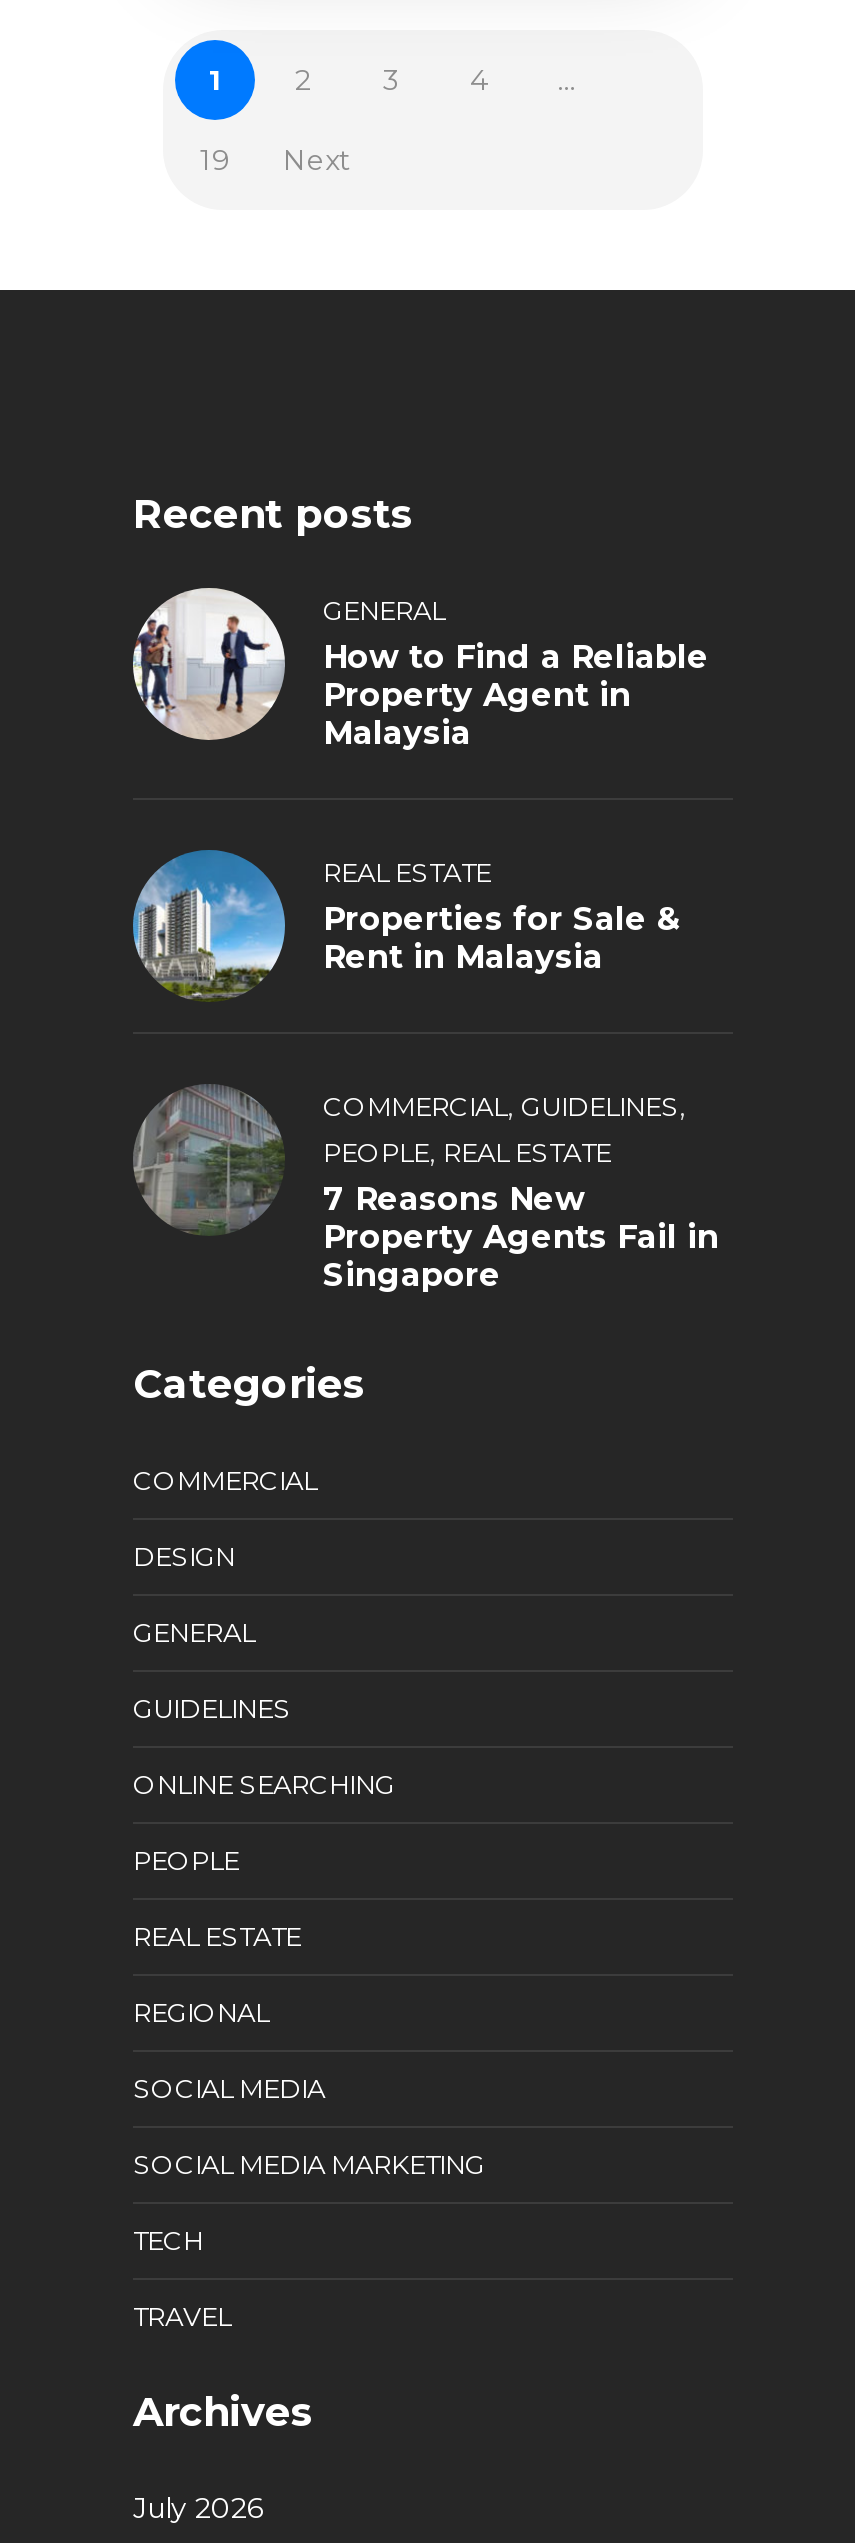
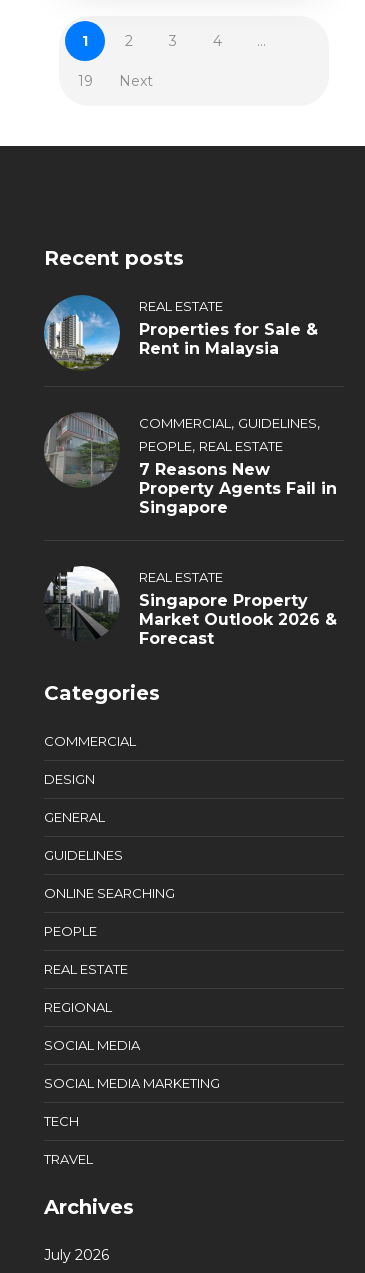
- [image]
- GENERAL
- How to Find a Reliable
- Property Agent in
- Malaysia

moved up: [image] | REAL ESTATE | Properties for Sale & | ... | Property Agents Fail in | Singapore

+ [image]
+ REAL ESTATE
+ Singapore Property
+ Market Outlook 2026 &
+ Forecast
